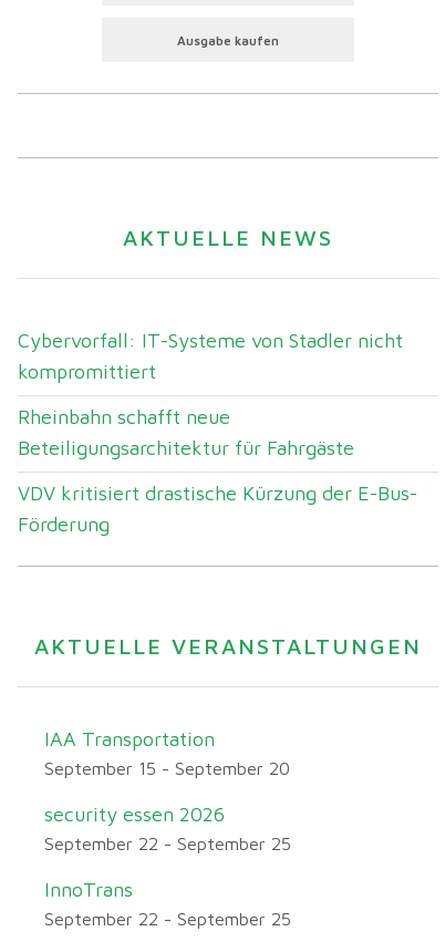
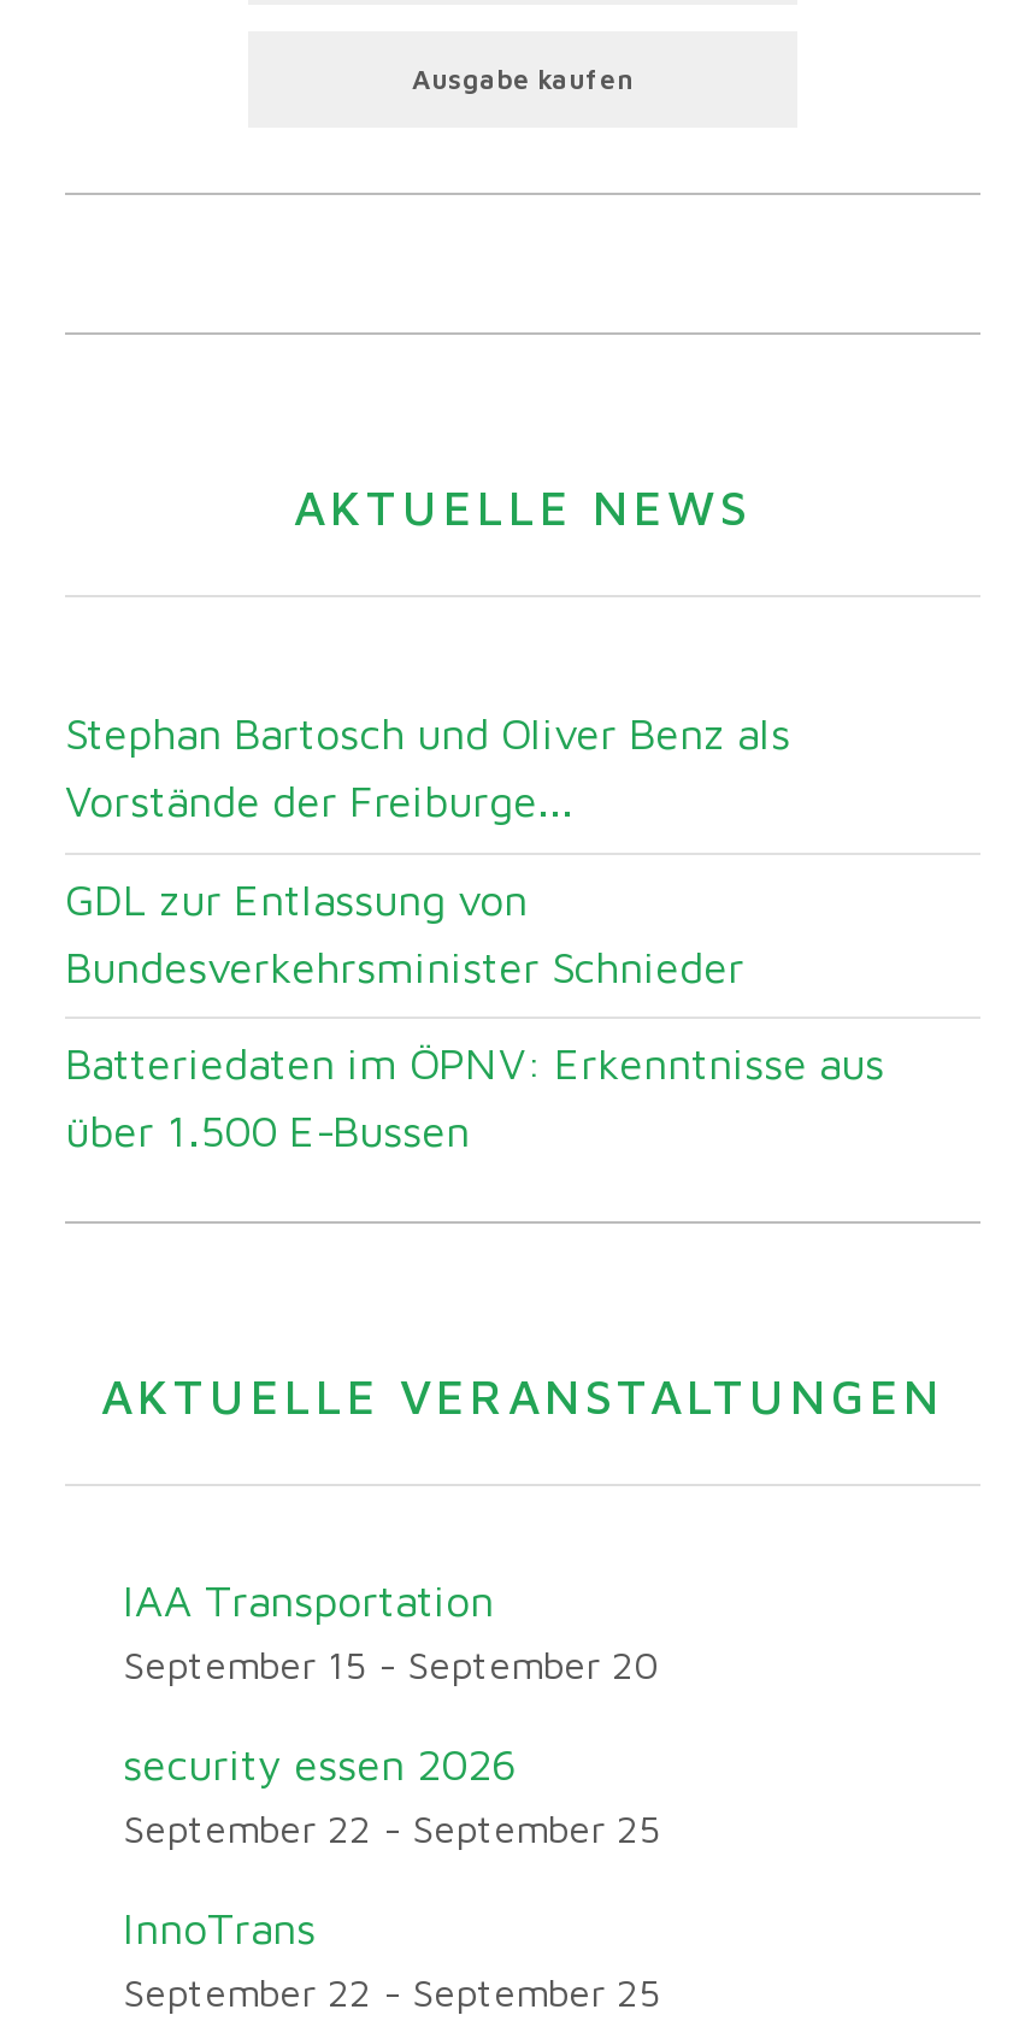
- Cybervorfall: IT-Systeme von Stadler nicht
- kompromittiert
+ Stephan Bartosch und Oliver Benz als
+ Vorstände der Freiburge...

- Rheinbahn schafft neue
- Beteiligungsarchitektur für Fahrgäste
+ GDL zur Entlassung von
+ Bundesverkehrsminister Schnieder

- VDV kritisiert drastische Kürzung der E-Bus-
- Förderung
+ Batteriedaten im ÖPNV: Erkenntnisse aus
+ über 1.500 E-Bussen
